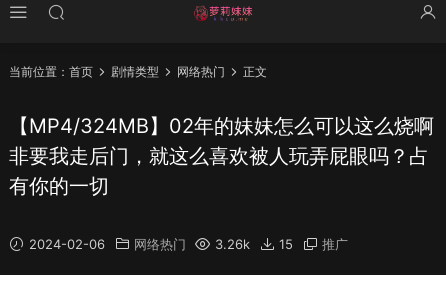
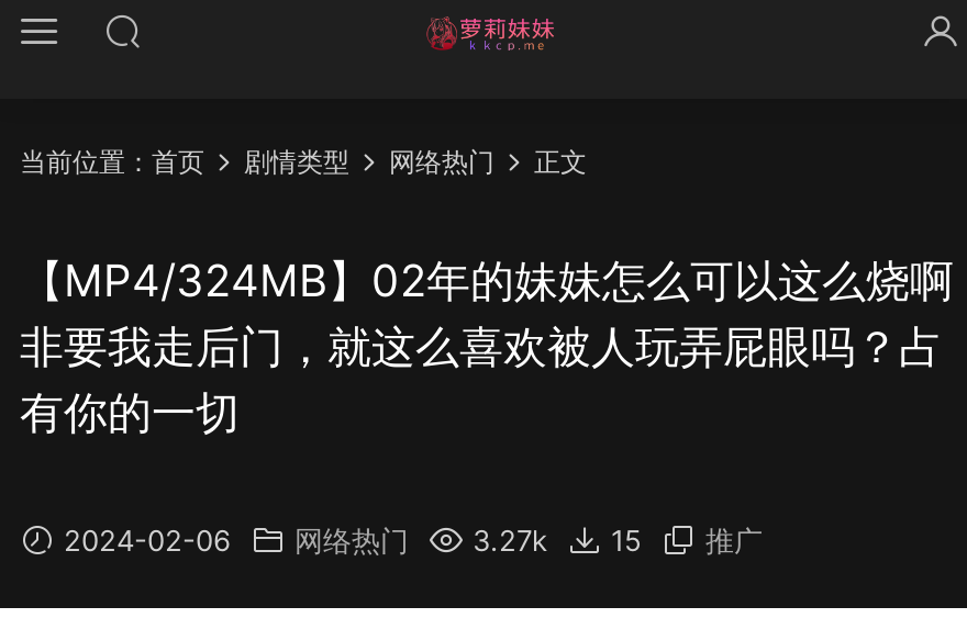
- 2024-02-06 网络热门 3.26k 15 推广
+ 2024-02-06 网络热门 3.27k 15 推广
